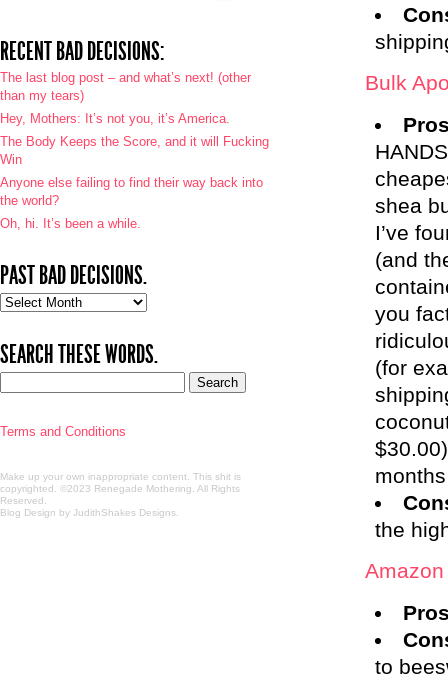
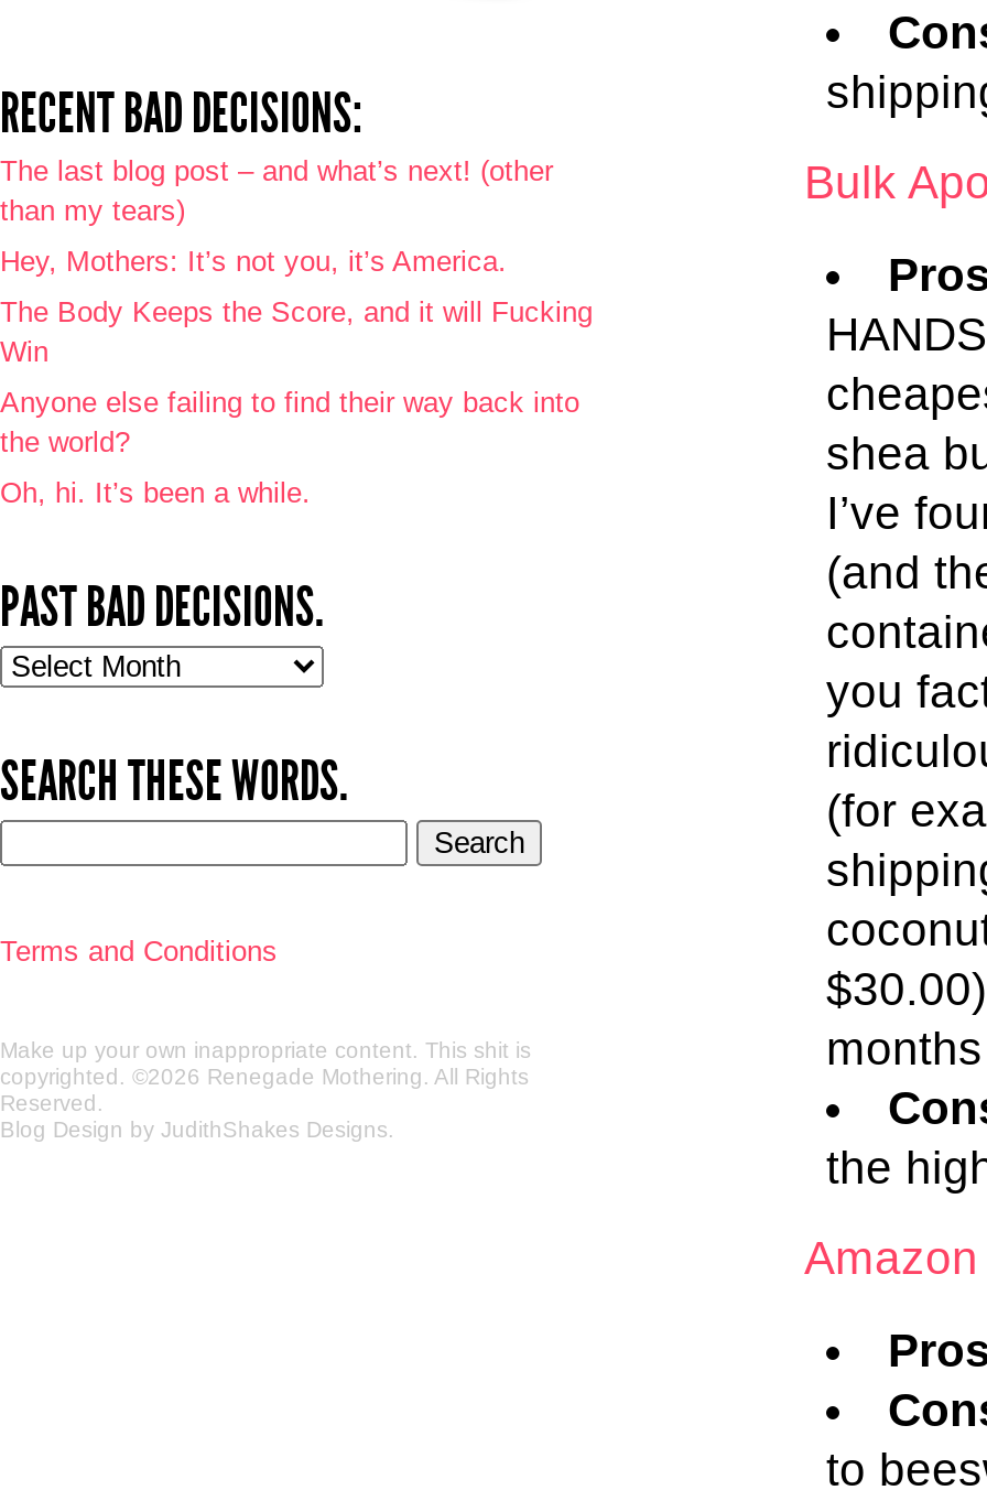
- copyrighted. ©2023 Renegade Mothering. All Rights
+ copyrighted. ©2026 Renegade Mothering. All Rights
